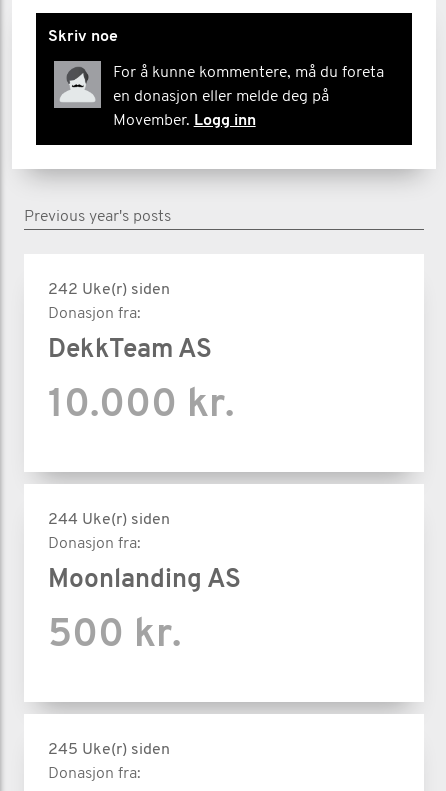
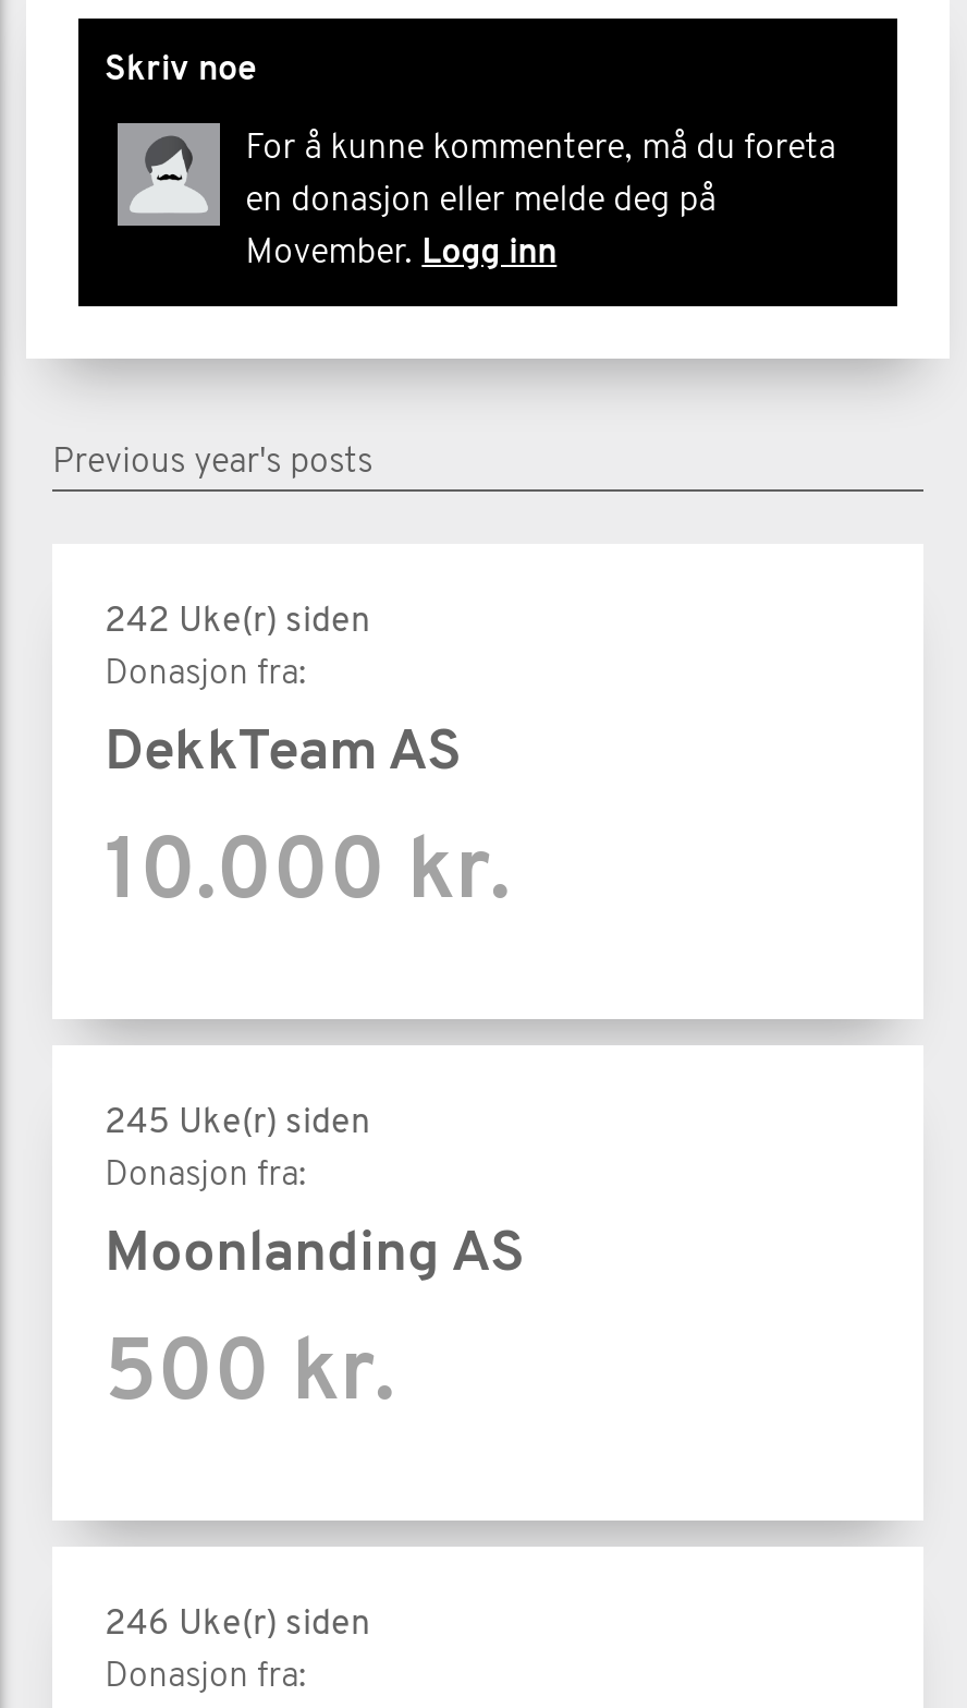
- 244 Uke(r) siden
+ 245 Uke(r) siden

- 245 Uke(r) siden
+ 246 Uke(r) siden
